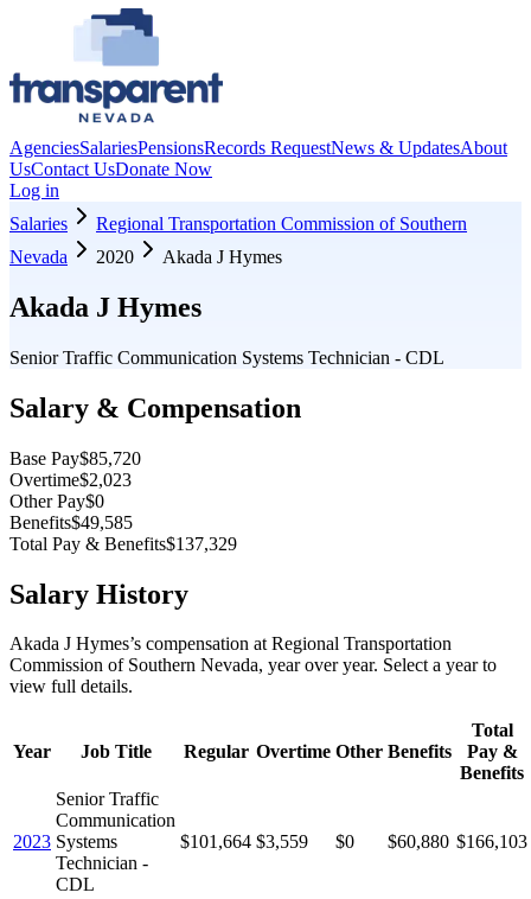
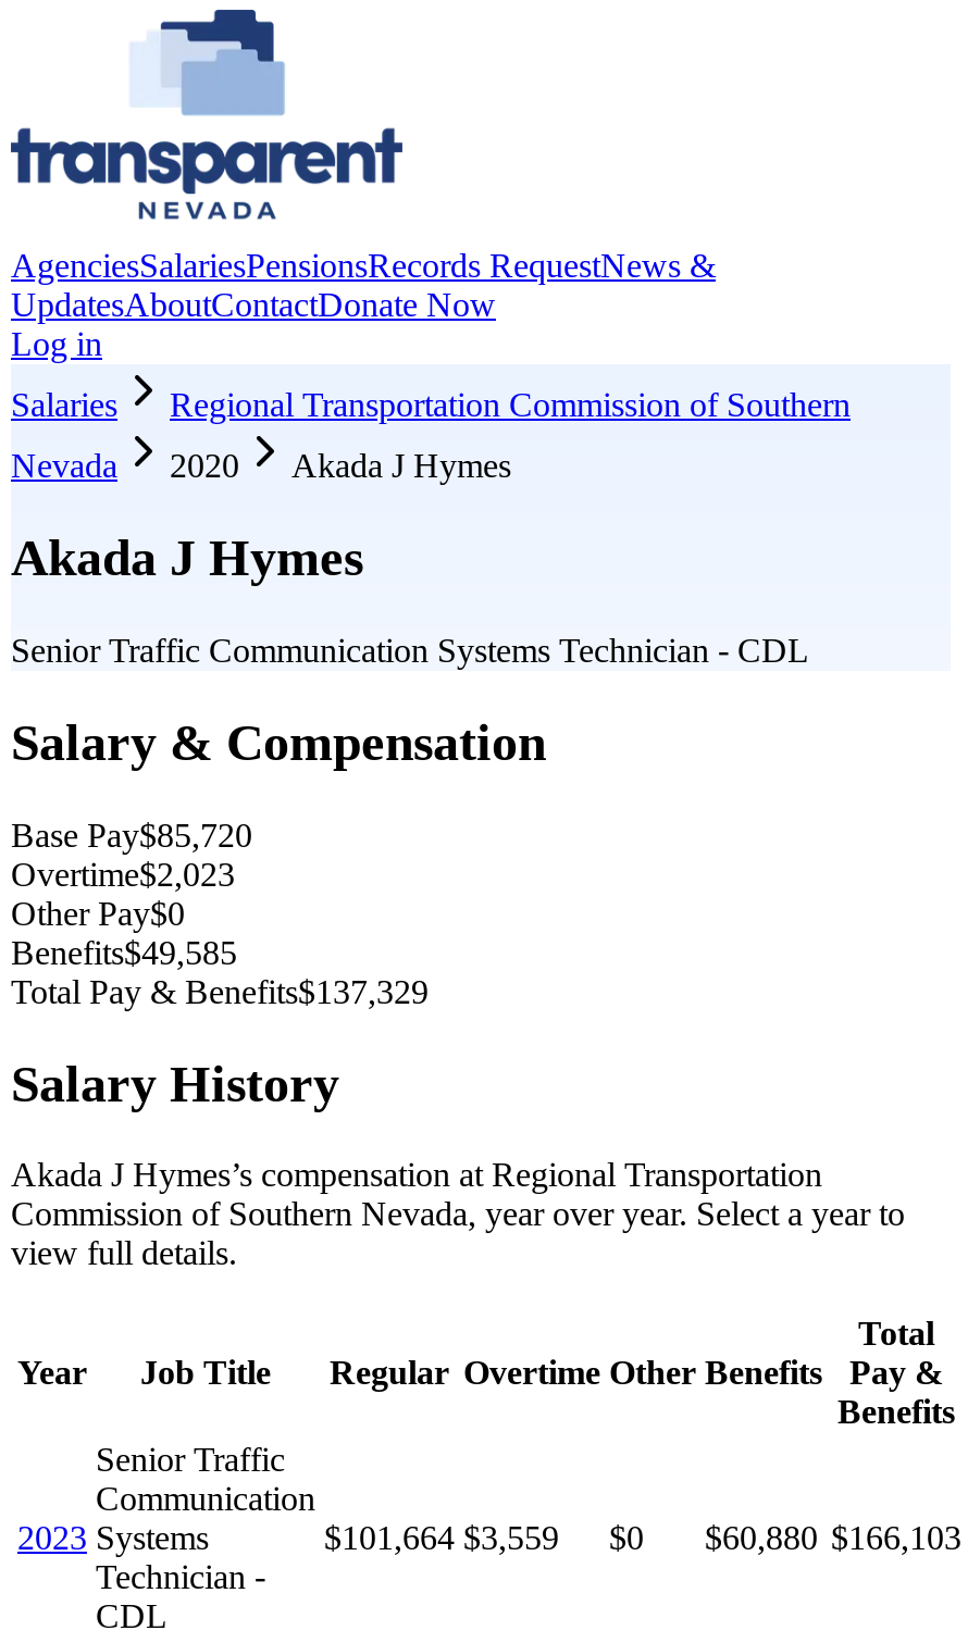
- AgenciesSalariesPensionsRecords RequestNews & UpdatesAbout
- UsContact UsDonate Now
+ AgenciesSalariesPensionsRecords RequestNews &
+ UpdatesAboutContactDonate Now
